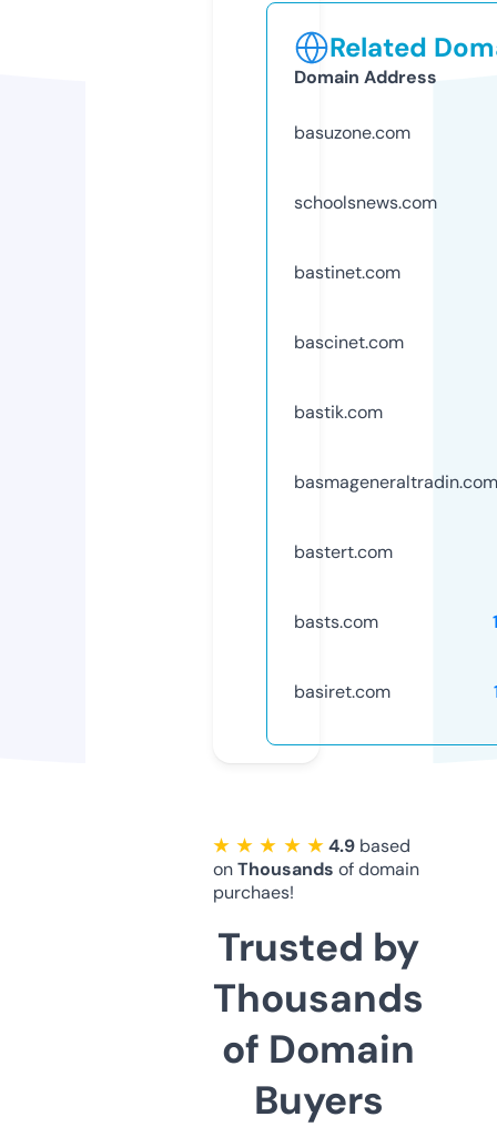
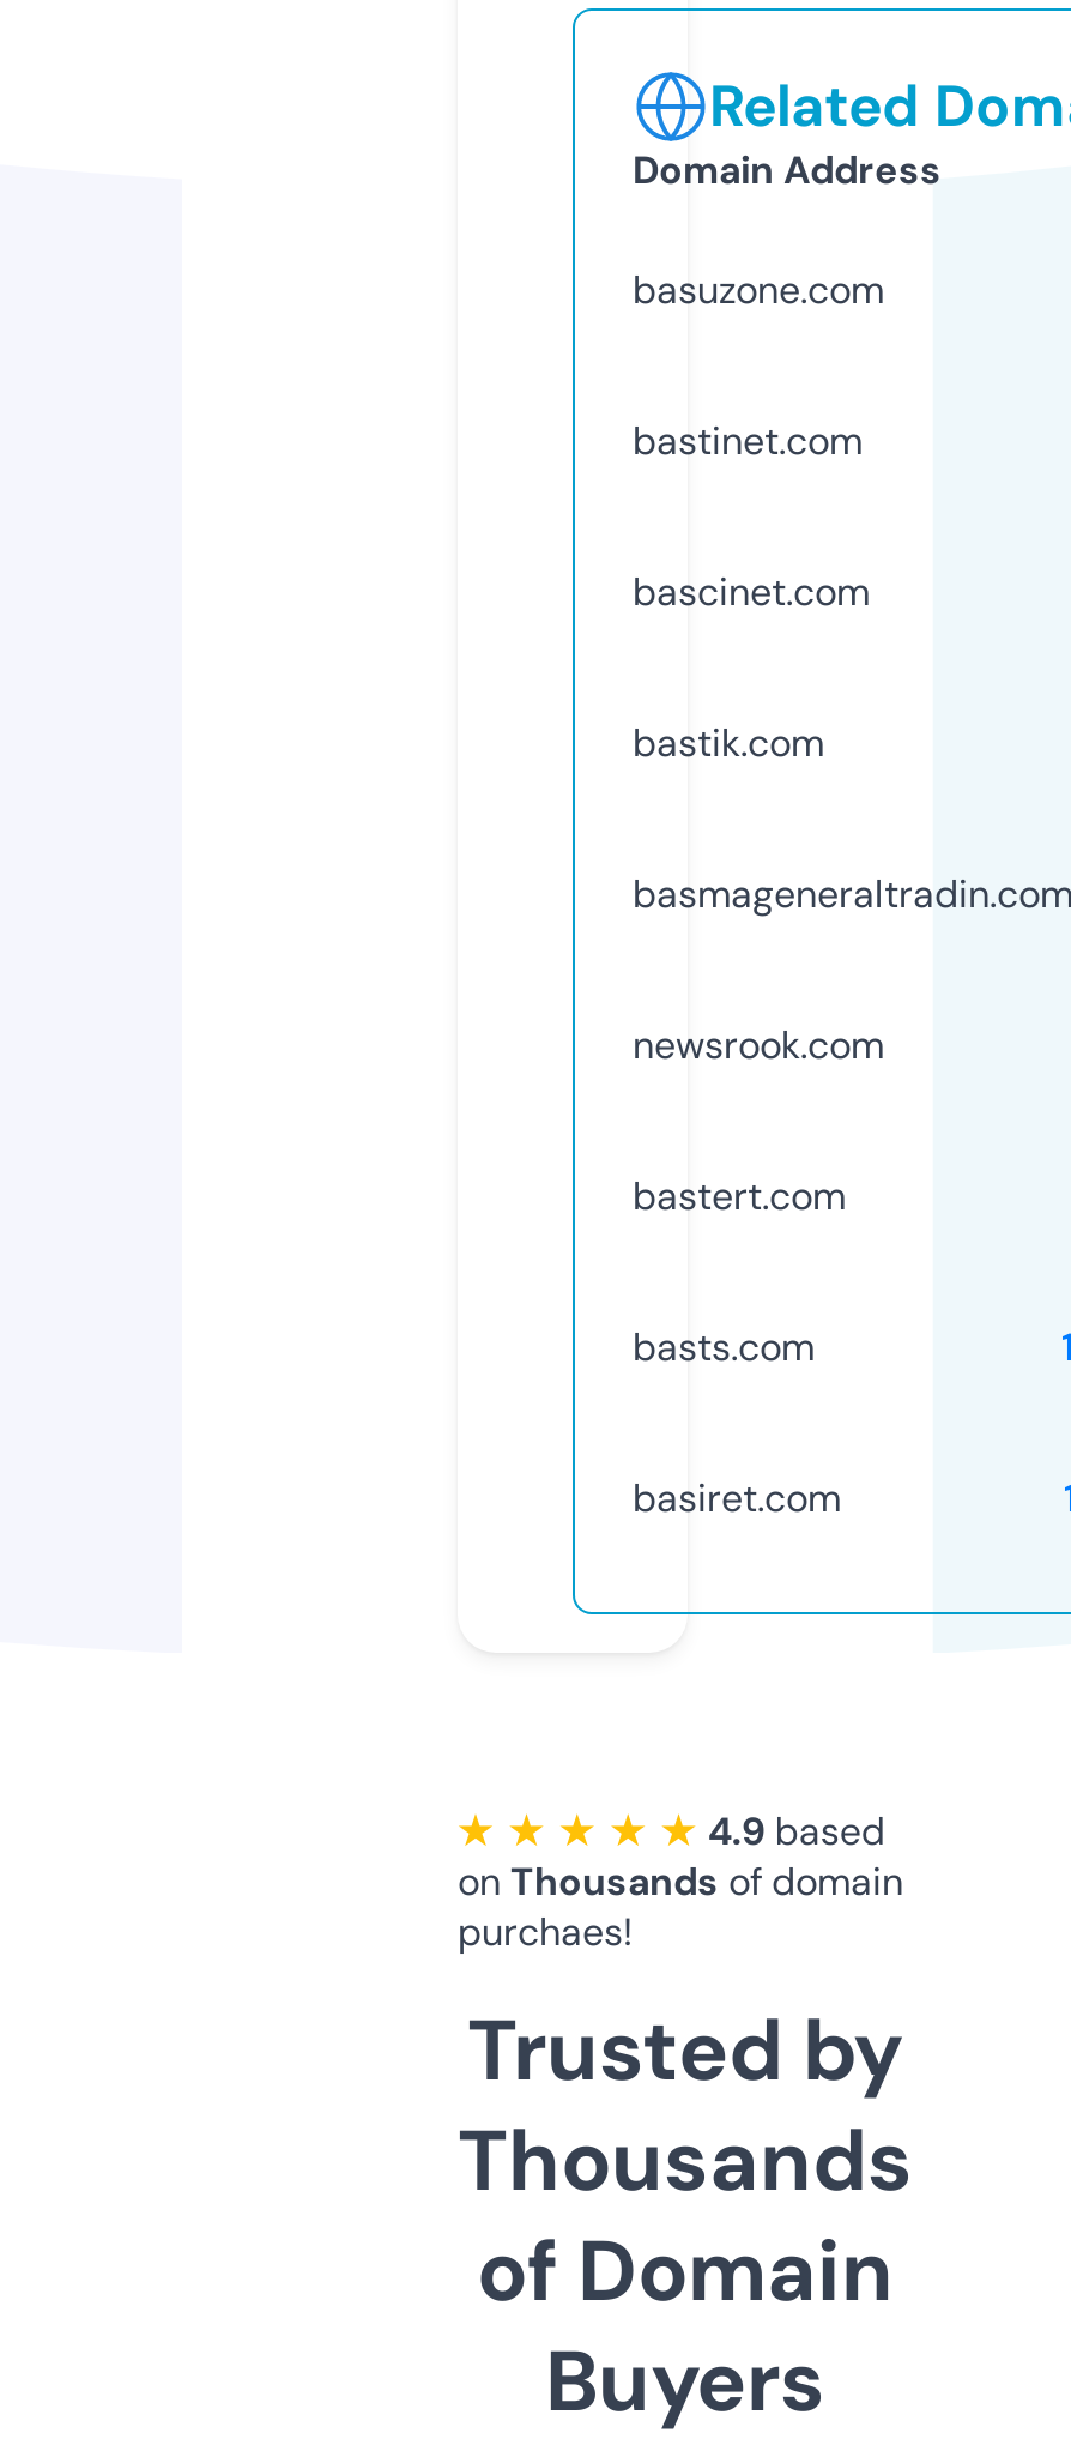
- schoolsnews.com

moved up: bastinet.com | bascinet.com | bastik.com | basmageneraltradin.com

+ newsrook.com
